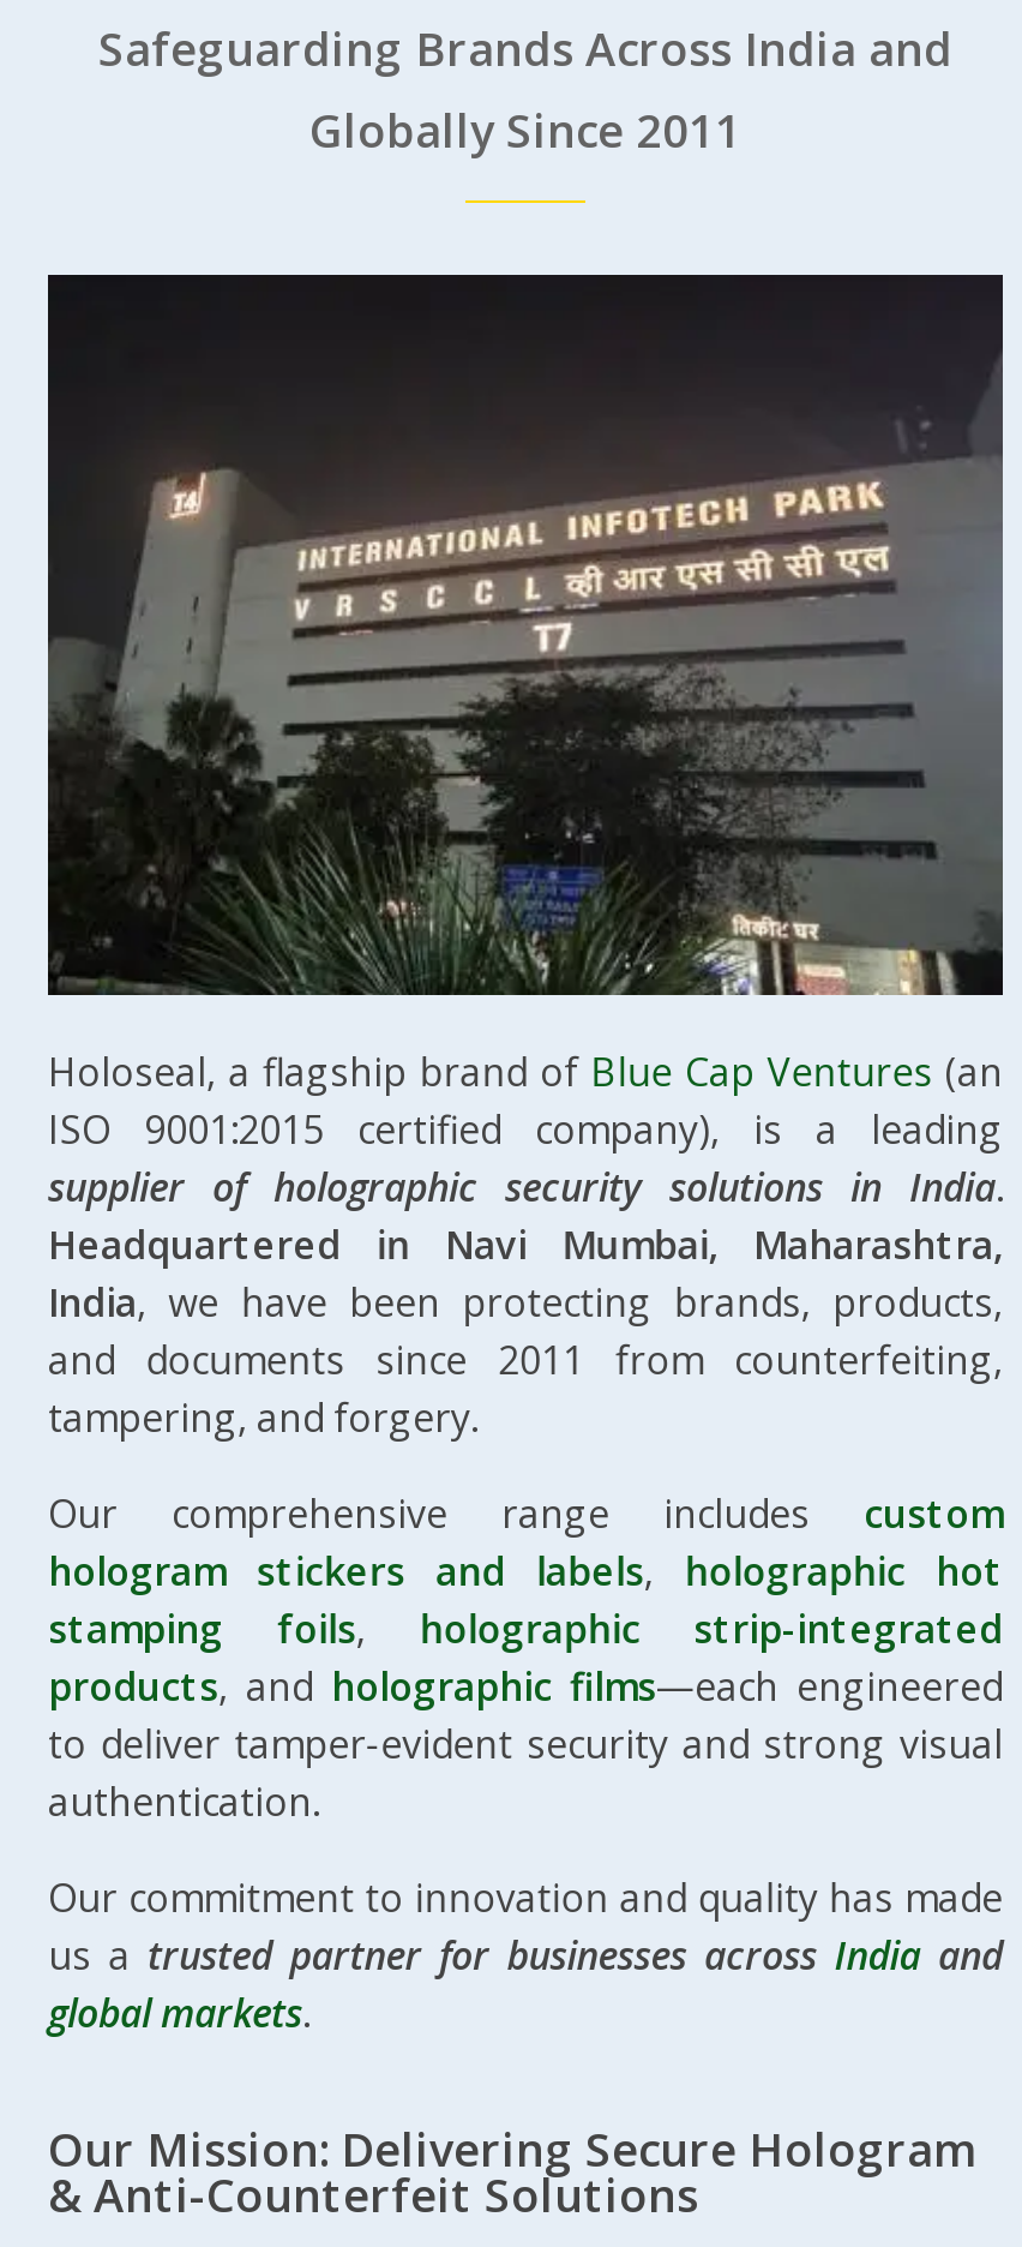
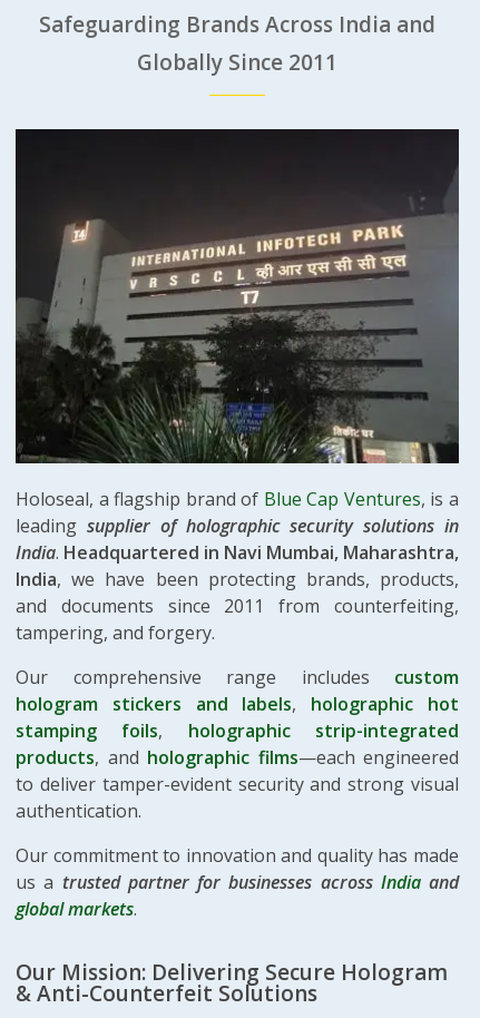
- Holoseal, a flagship brand of Blue Cap Ventures (an
- ISO 9001:2015 certified company), is a leading
- supplier of holographic security solutions in India.
- Headquartered in Navi Mumbai, Maharashtra,
+ Holoseal, a flagship brand of Blue Cap Ventures, is a
+ leading supplier of holographic security solutions in
+ India. Headquartered in Navi Mumbai, Maharashtra,
